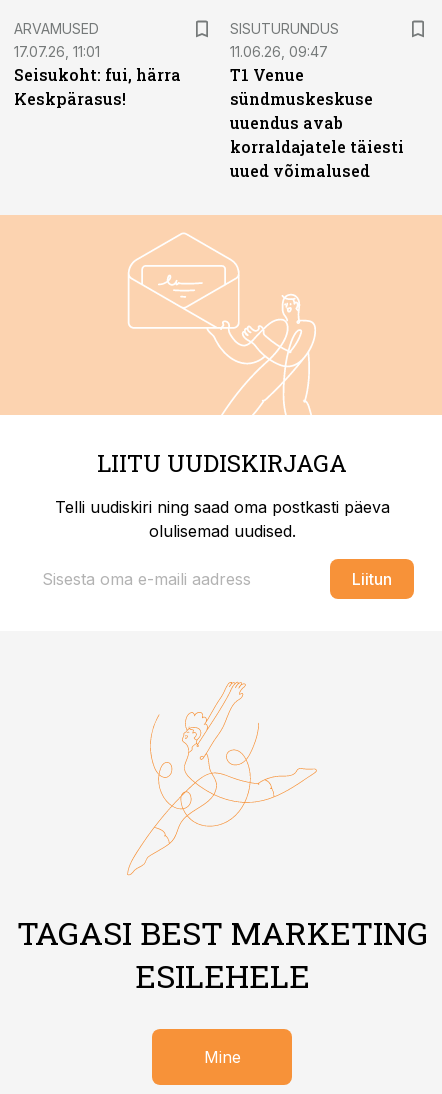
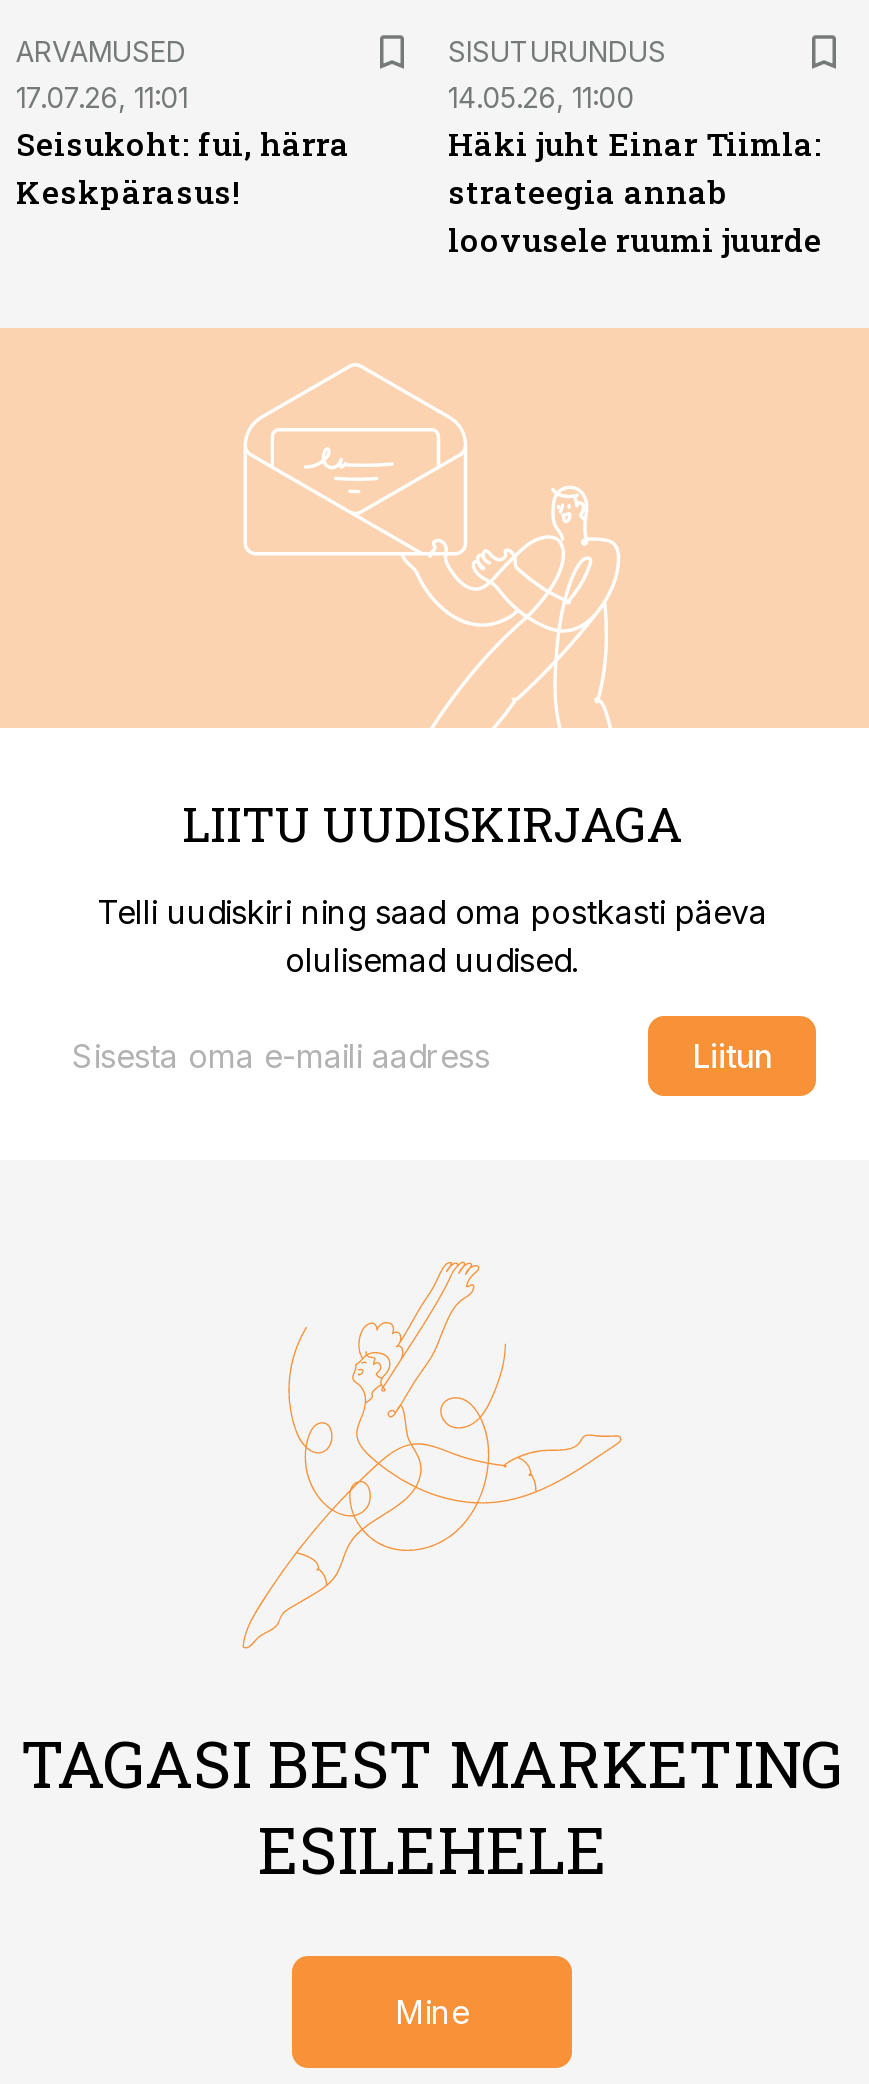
- 11.06.26, 09:47
- T1 Venue
- sündmuskeskuse
- uuendus avab
- korraldajatele täiesti
- uued võimalused
+ 14.05.26, 11:00
+ Häki juht Einar Tiimla:
+ strateegia annab
+ loovusele ruumi juurde
